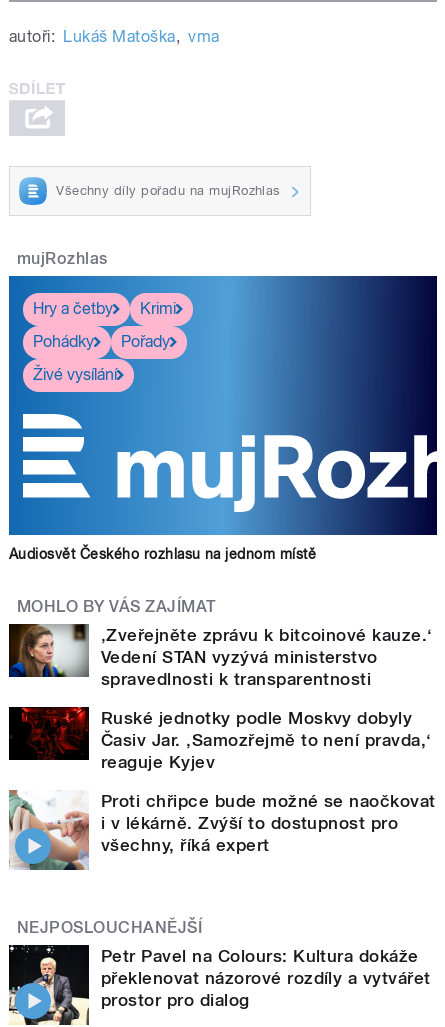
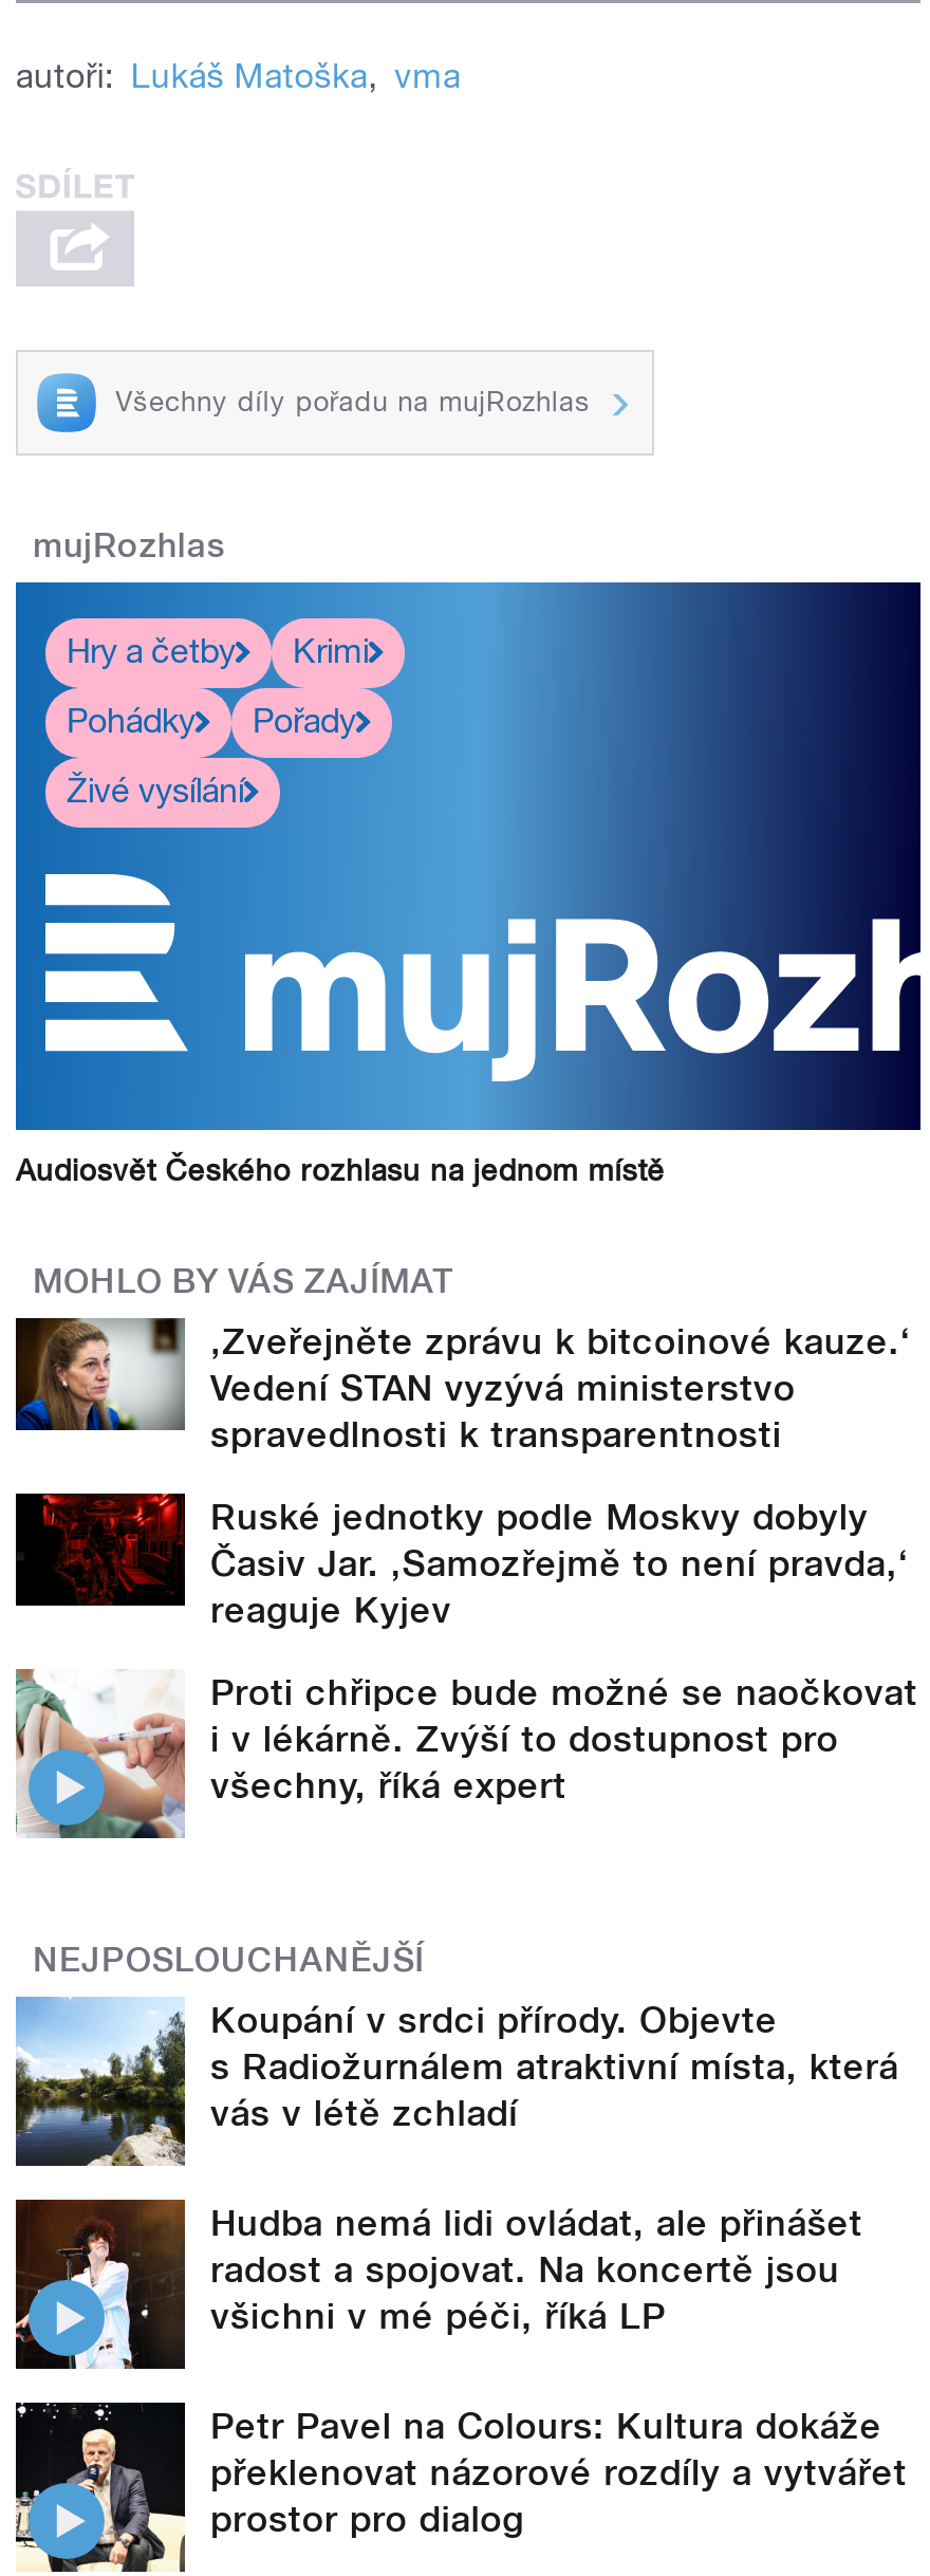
+ [image]
+ Koupání v srdci přírody. Objevte
+ s Radiožurnálem atraktivní místa, která
+ vás v létě zchladí
+ Hudba nemá lidi ovládat, ale přinášet
+ radost a spojovat. Na koncertě jsou
+ všichni v mé péči, říká LP

+ [image]
